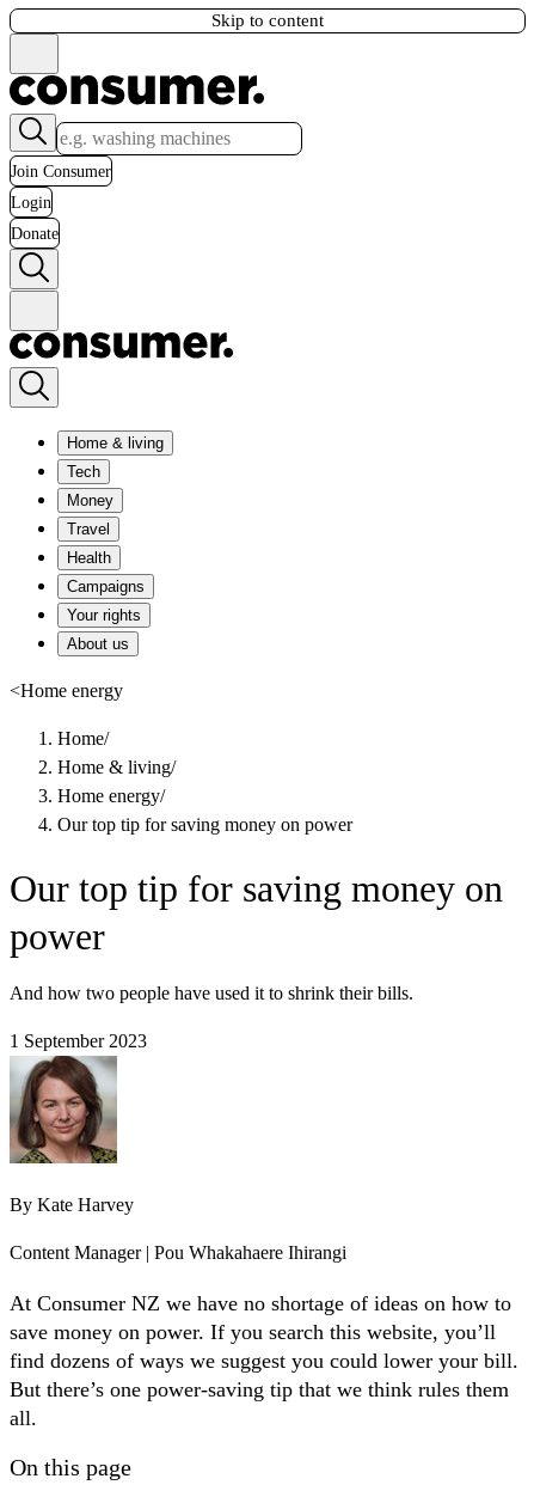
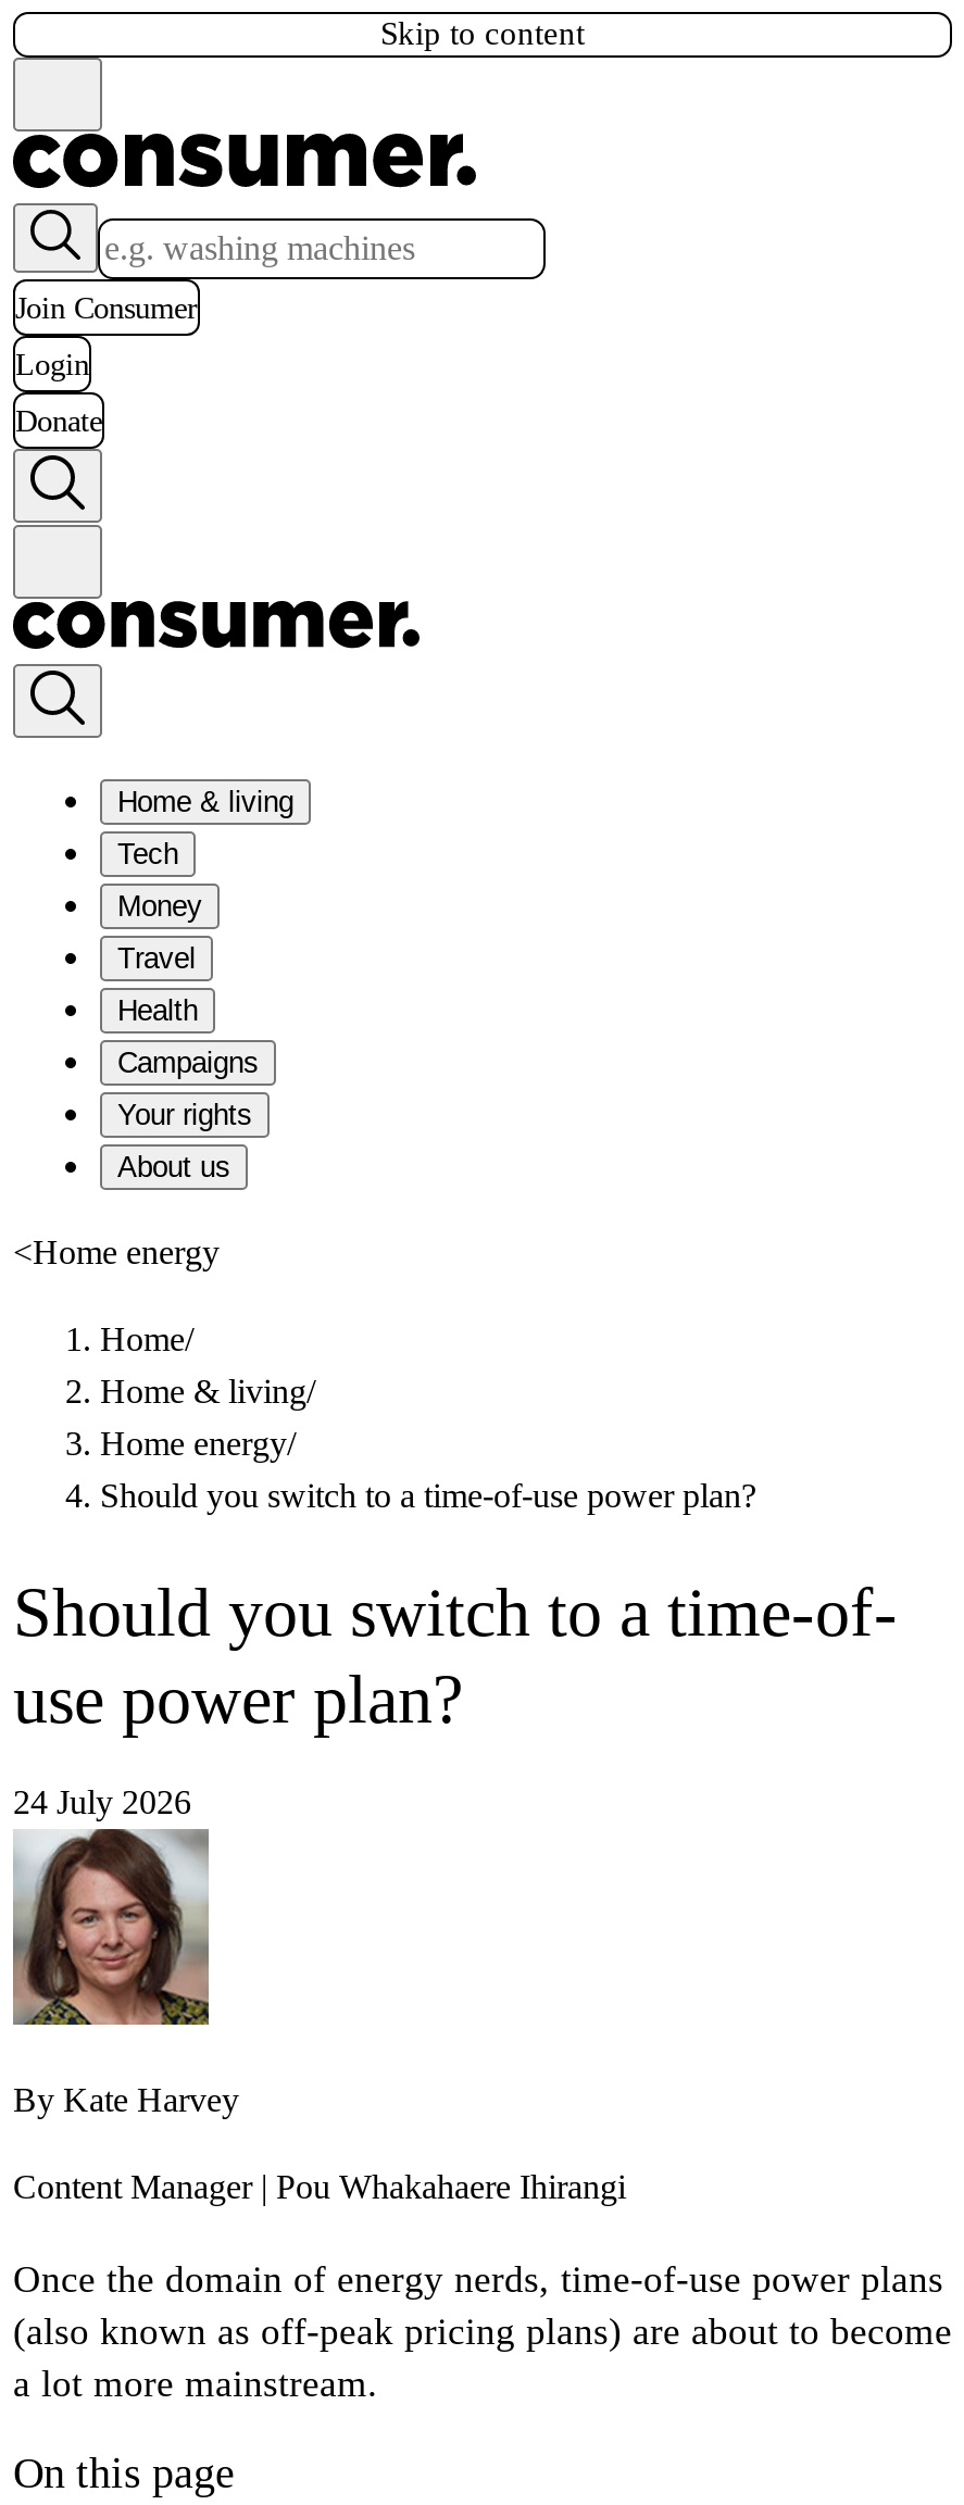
- Our top tip for saving money on power
- Our top tip for saving money on
- power
- And how two people have used it to shrink their bills.
- 1 September 2023
+ Should you switch to a time-of-use power plan?
+ Should you switch to a time-of-
+ use power plan?
+ 24 July 2026

- At Consumer NZ we have no shortage of ideas on how to
- save money on power. If you search this website, you’ll
- find dozens of ways we suggest you could lower your bill.
- But there’s one power-saving tip that we think rules them
- all.
+ Once the domain of energy nerds, time-of-use power plans
+ (also known as off-peak pricing plans) are about to become
+ a lot more mainstream.
